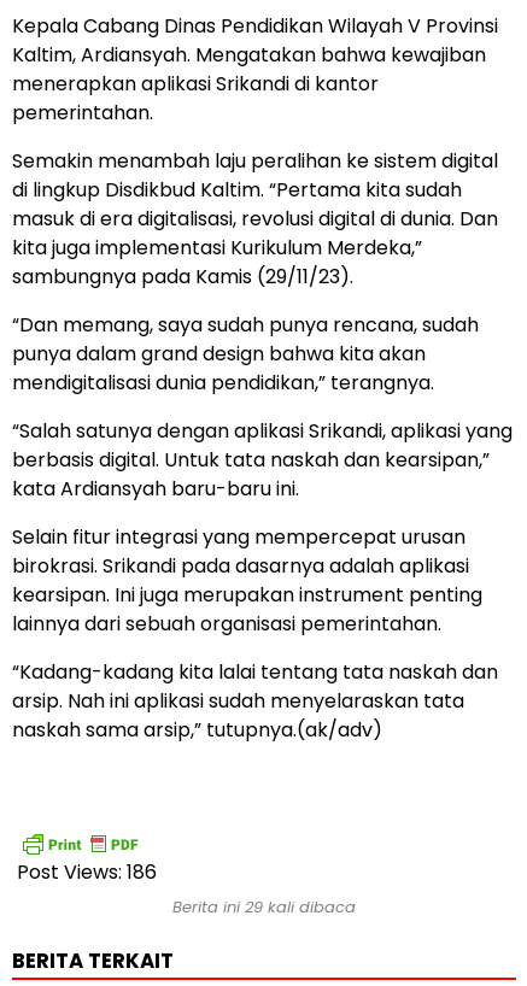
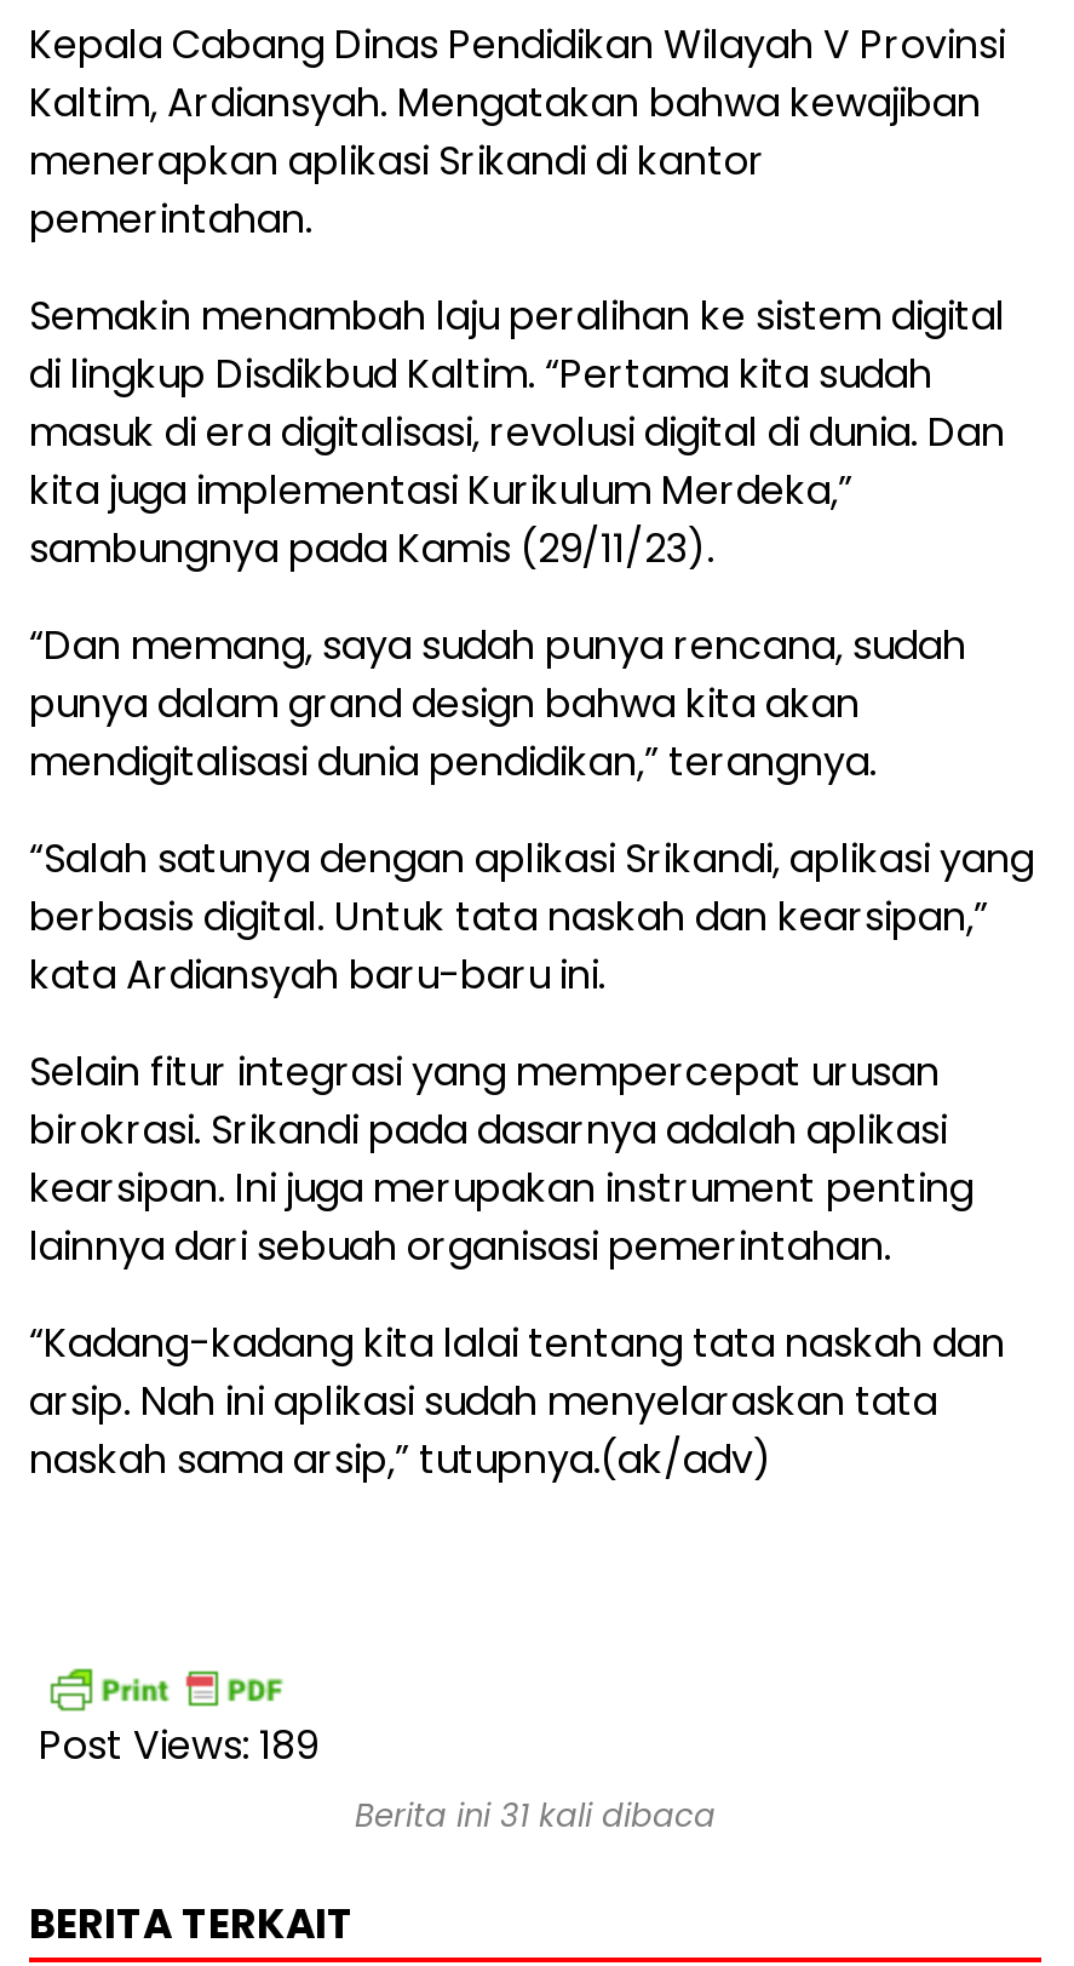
- Post Views: 186
+ Post Views: 189

- Berita ini 29 kali dibaca
+ Berita ini 31 kali dibaca
